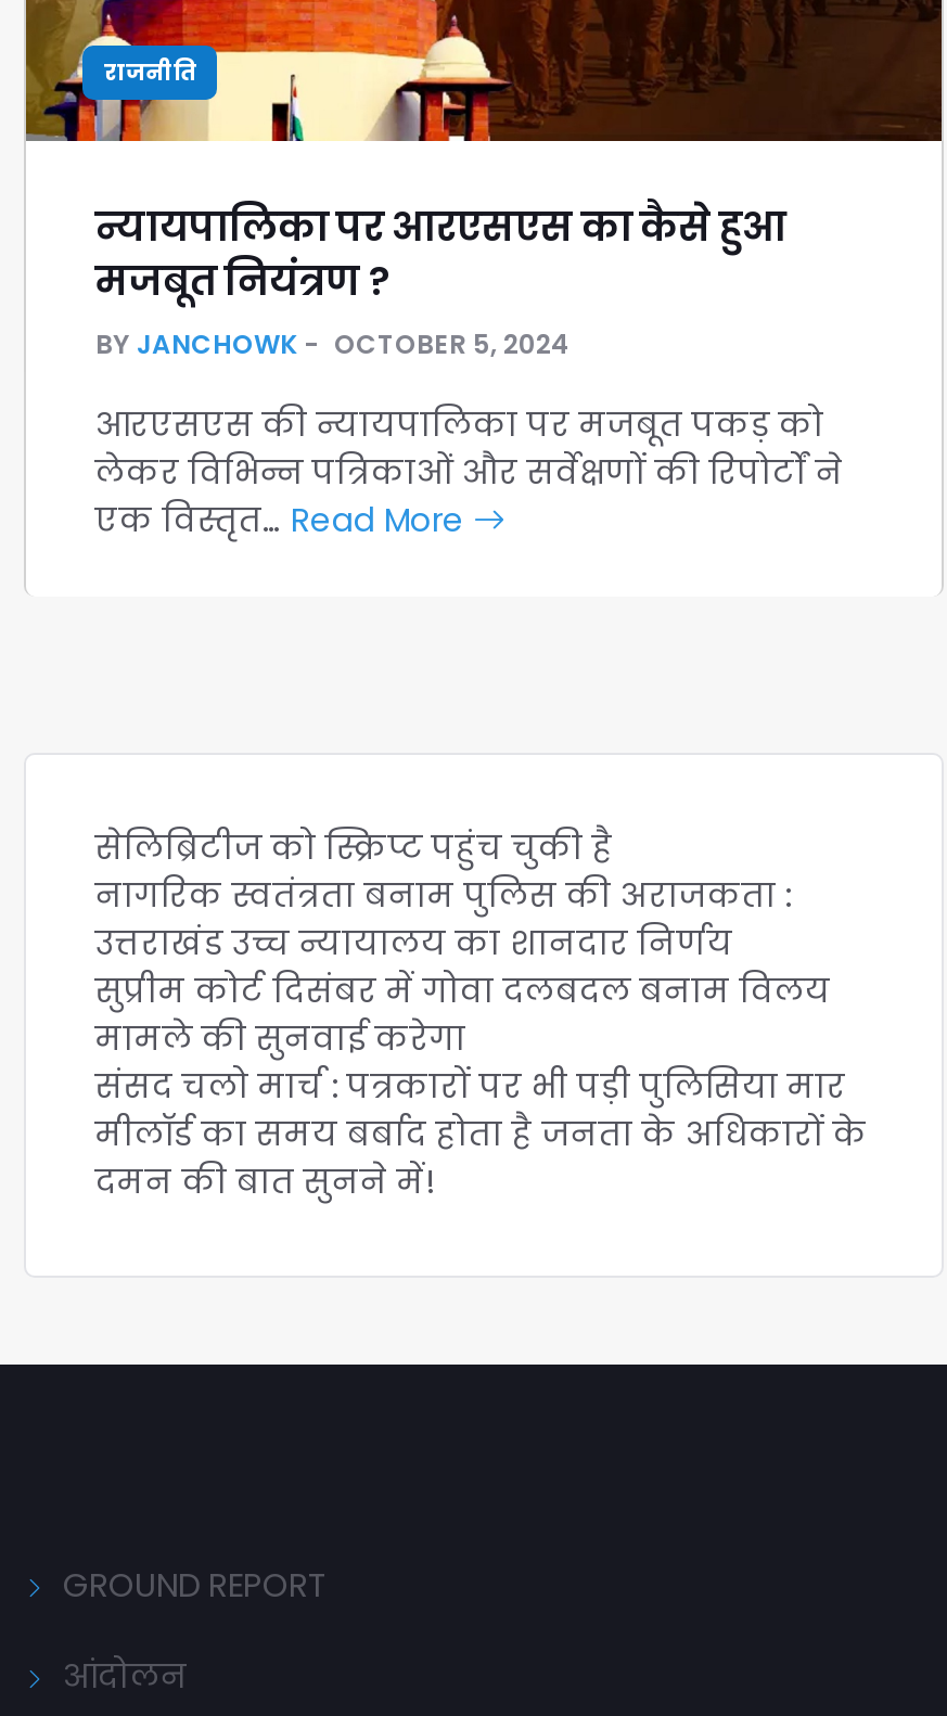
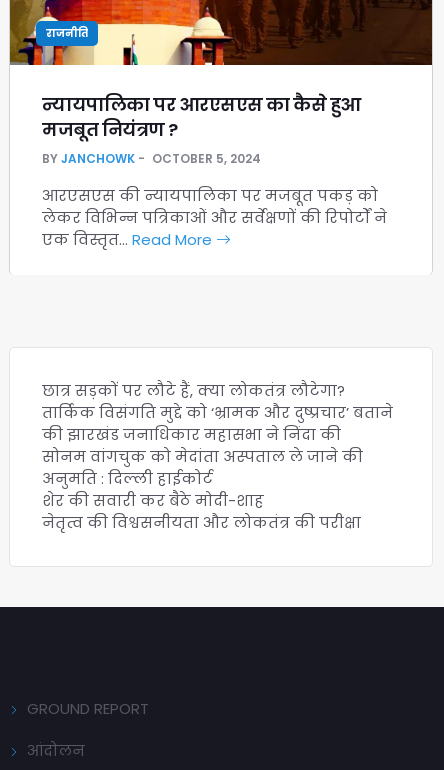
- सेलिब्रिटीज को स्क्रिप्ट पहुंच चुकी है
- नागरिक स्वतंत्रता बनाम पुलिस की अराजकता :
- उत्तराखंड उच्च न्यायालय का शानदार निर्णय
- सुप्रीम कोर्ट दिसंबर में गोवा दलबदल बनाम विलय
- मामले की सुनवाई करेगा
- संसद चलो मार्च : पत्रकारों पर भी पड़ी पुलिसिया मार
- मीलॉर्ड का समय बर्बाद होता है जनता के अधिकारों के
- दमन की बात सुनने में!
+ छात्र सड़कों पर लौटे हैं, क्या लोकतंत्र लौटेगा?
+ तार्किक विसंगति मुद्दे को ‘भ्रामक और दुष्प्रचार’ बताने
+ की झारखंड जनाधिकार महासभा ने निंदा की
+ सोनम वांगचुक को मेदांता अस्पताल ले जाने की
+ अनुमति : दिल्ली हाईकोर्ट
+ शेर की सवारी कर बैठे मोदी-शाह
+ नेतृत्व की विश्वसनीयता और लोकतंत्र की परीक्षा
